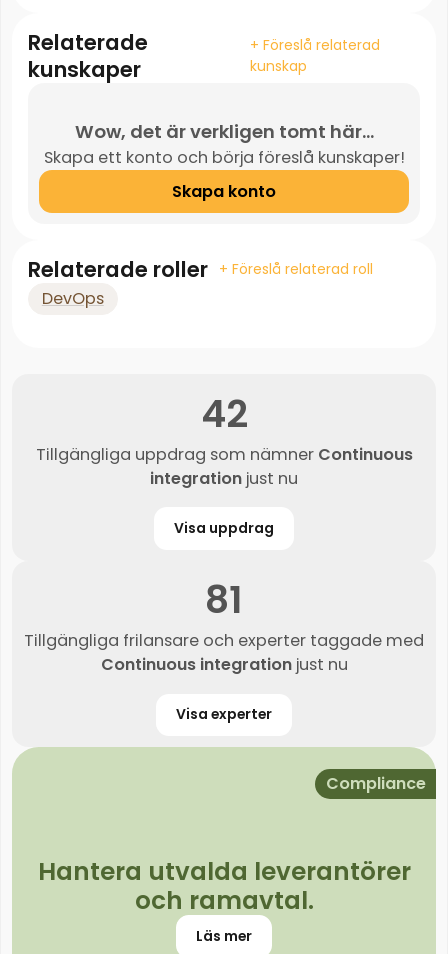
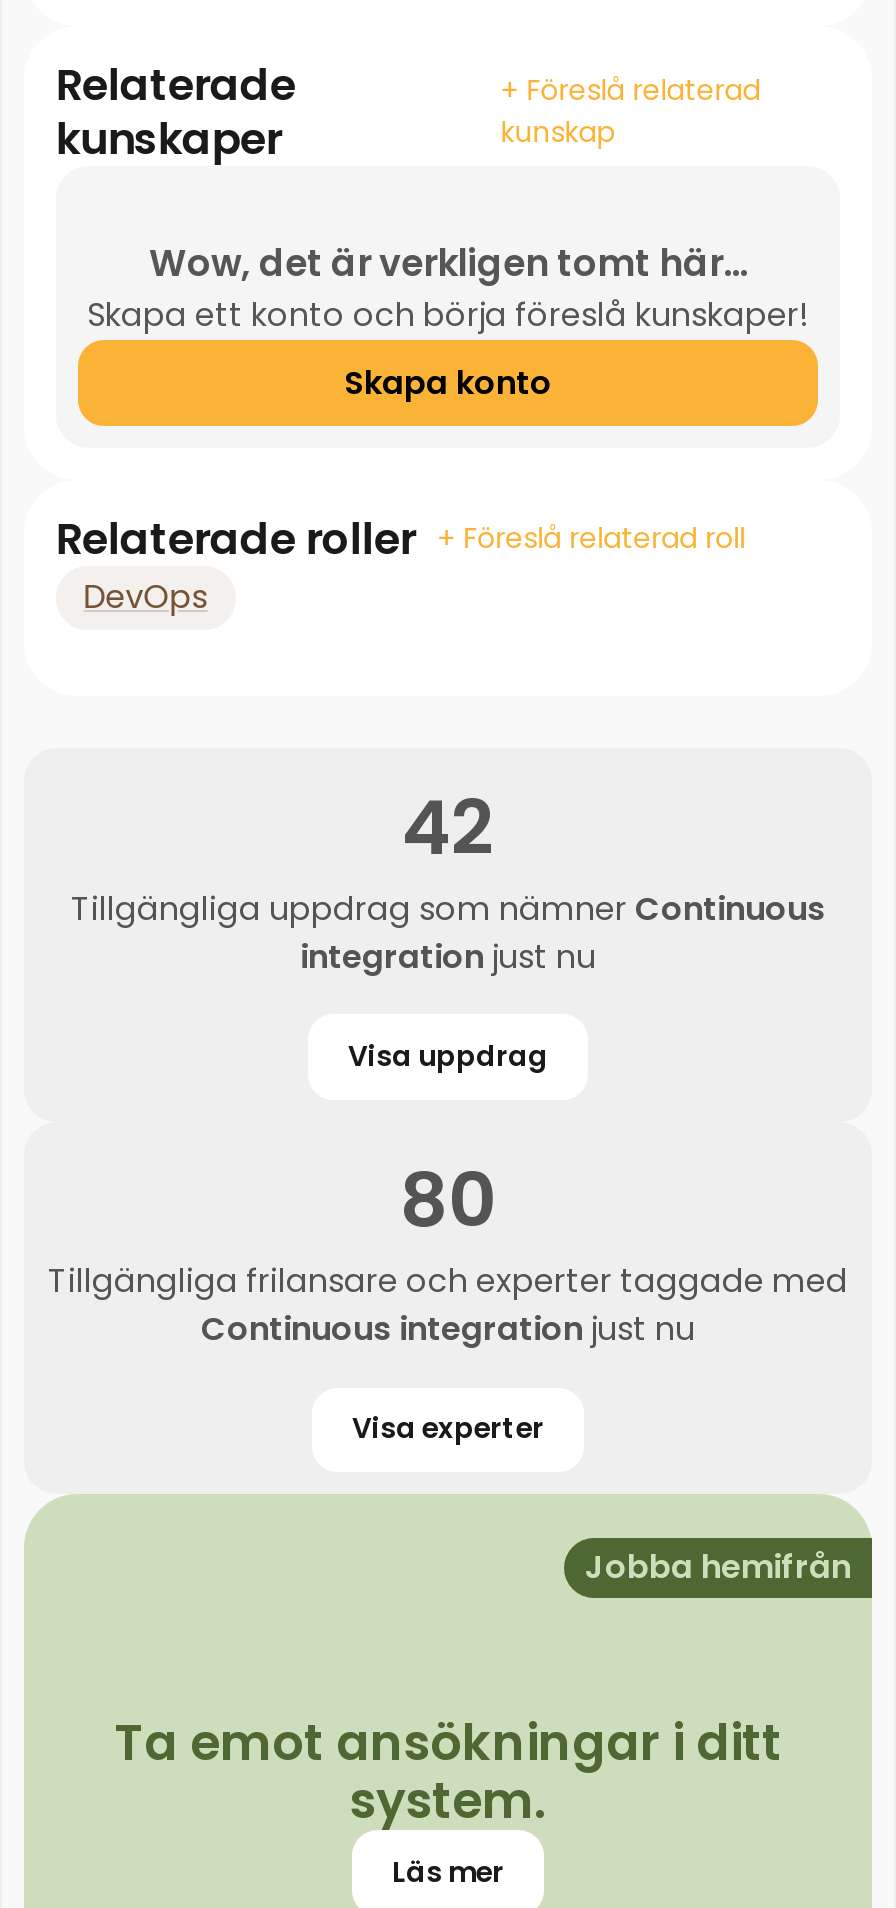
- 81
+ 80

- Compliance
+ Jobba hemifrån

- Hantera utvalda leverantörer
- och ramavtal.
+ Ta emot ansökningar i ditt
+ system.
